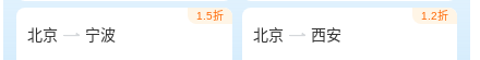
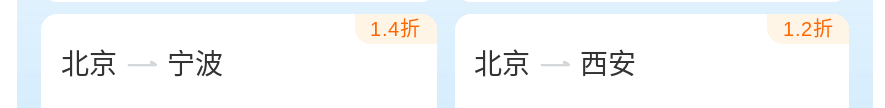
- 1.5折
+ 1.4折
